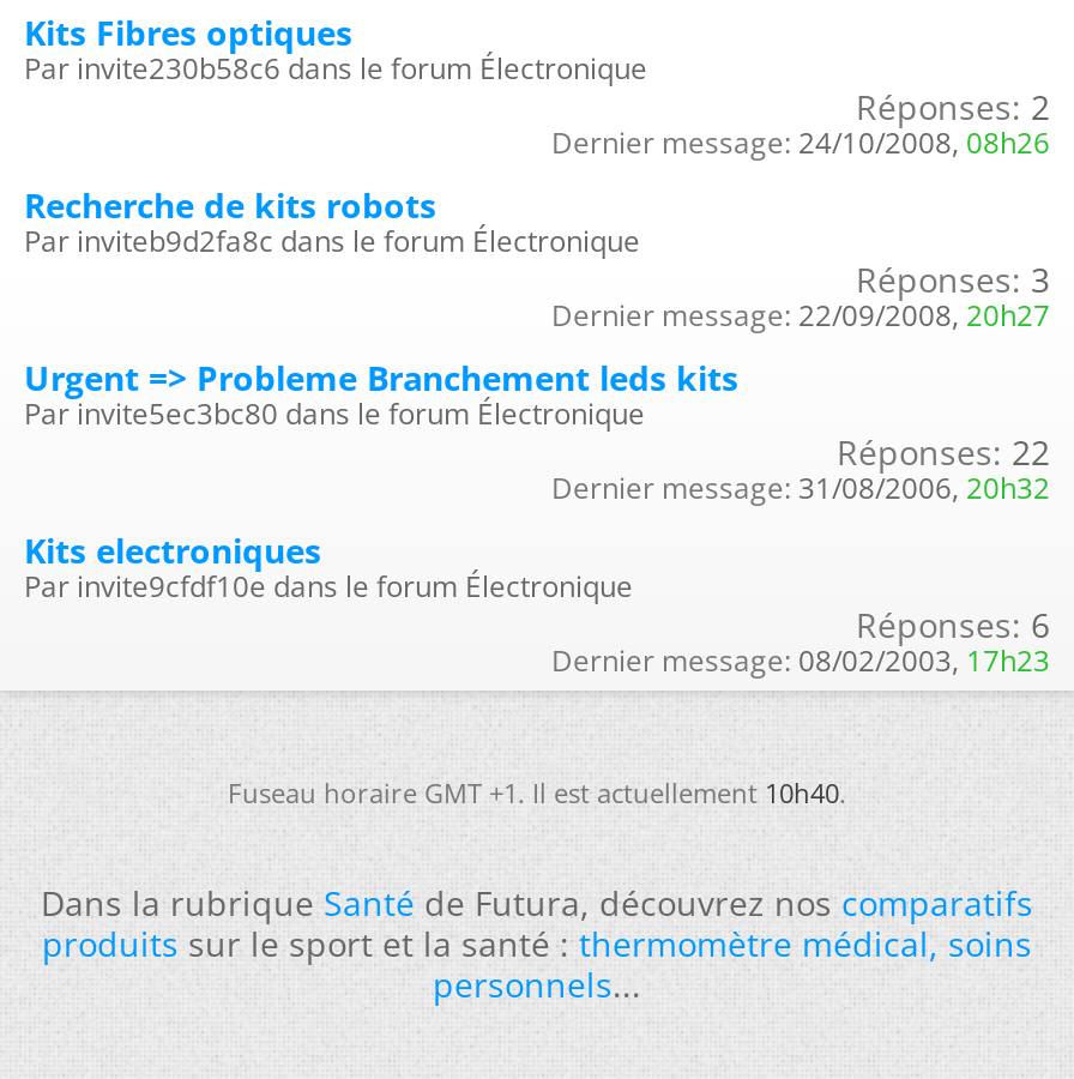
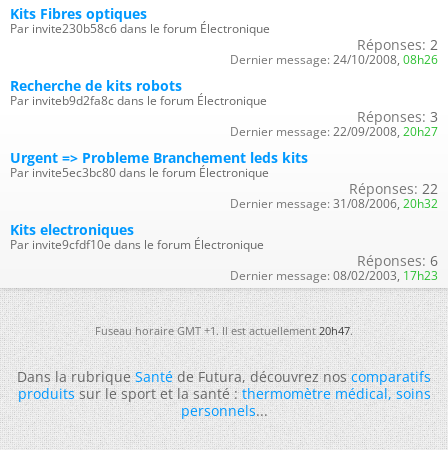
- Fuseau horaire GMT +1. Il est actuellement 10h40.
+ Fuseau horaire GMT +1. Il est actuellement 20h47.
